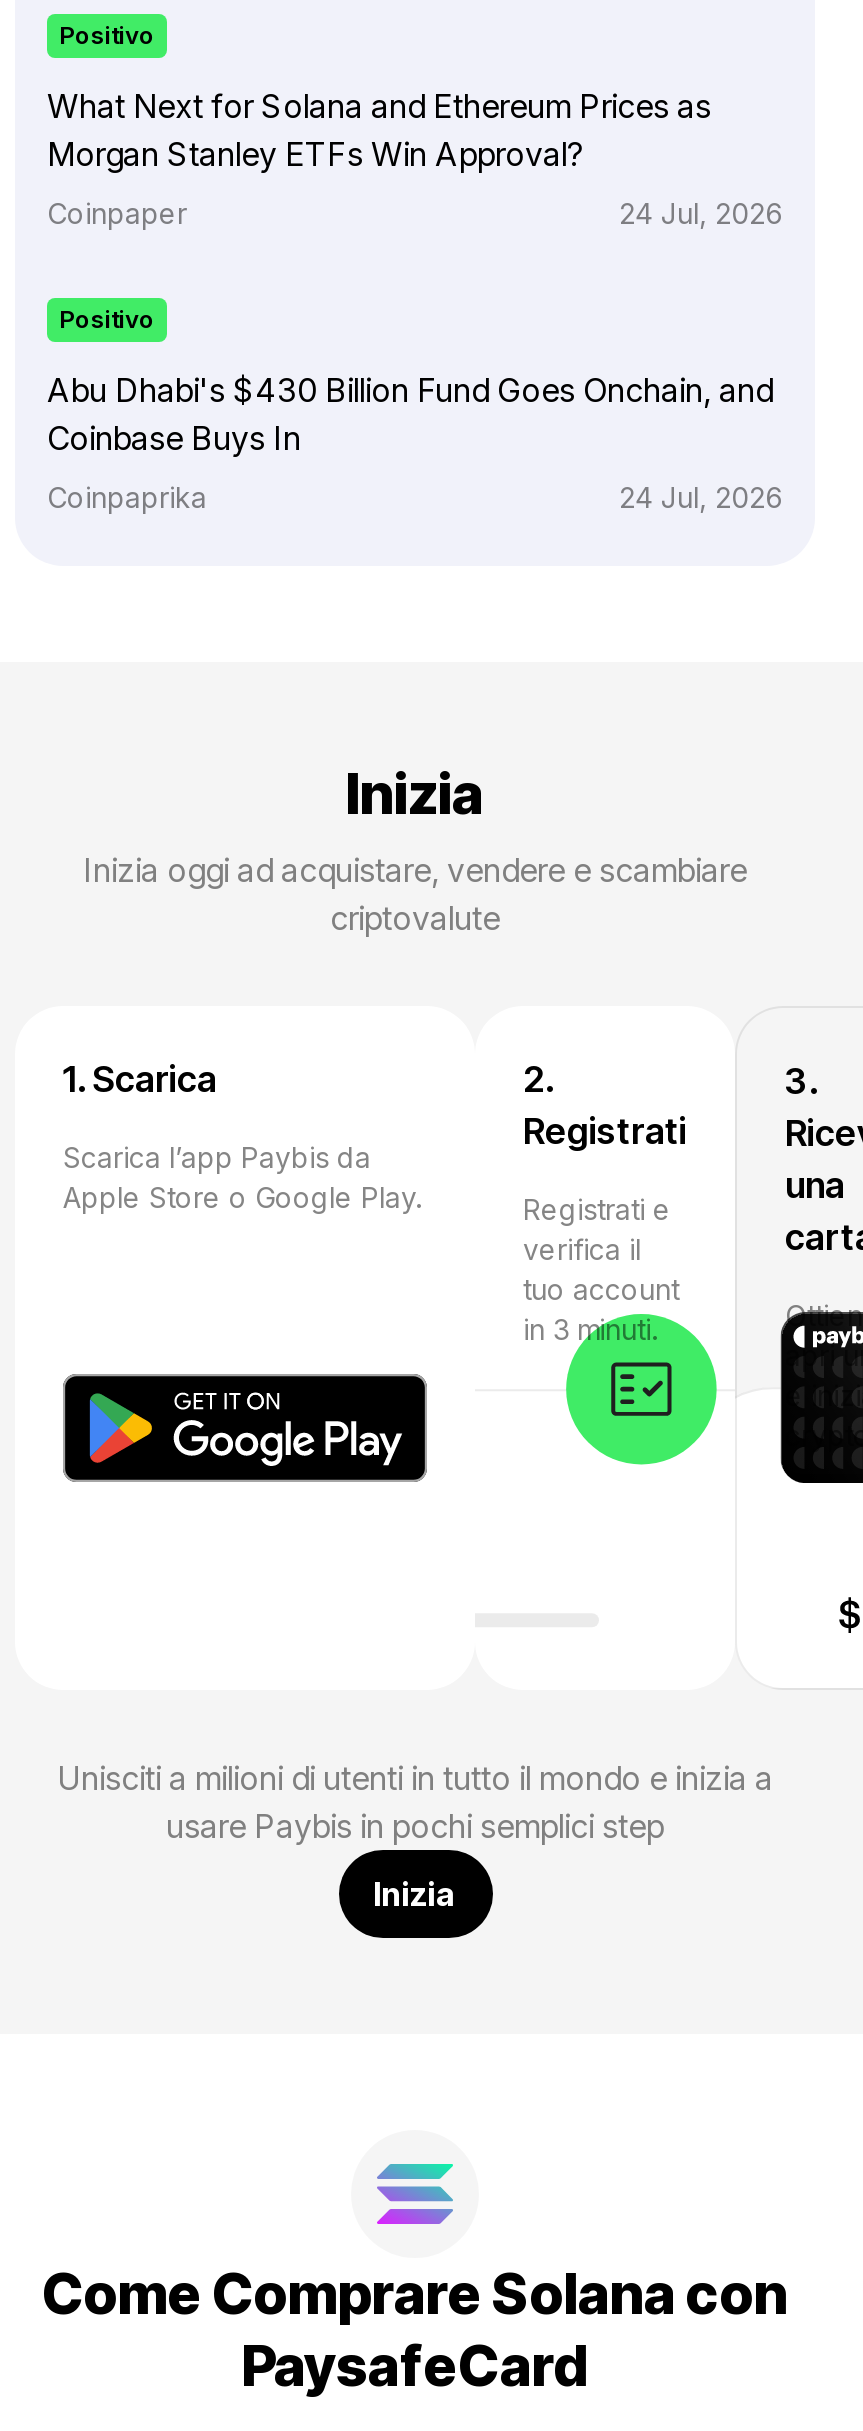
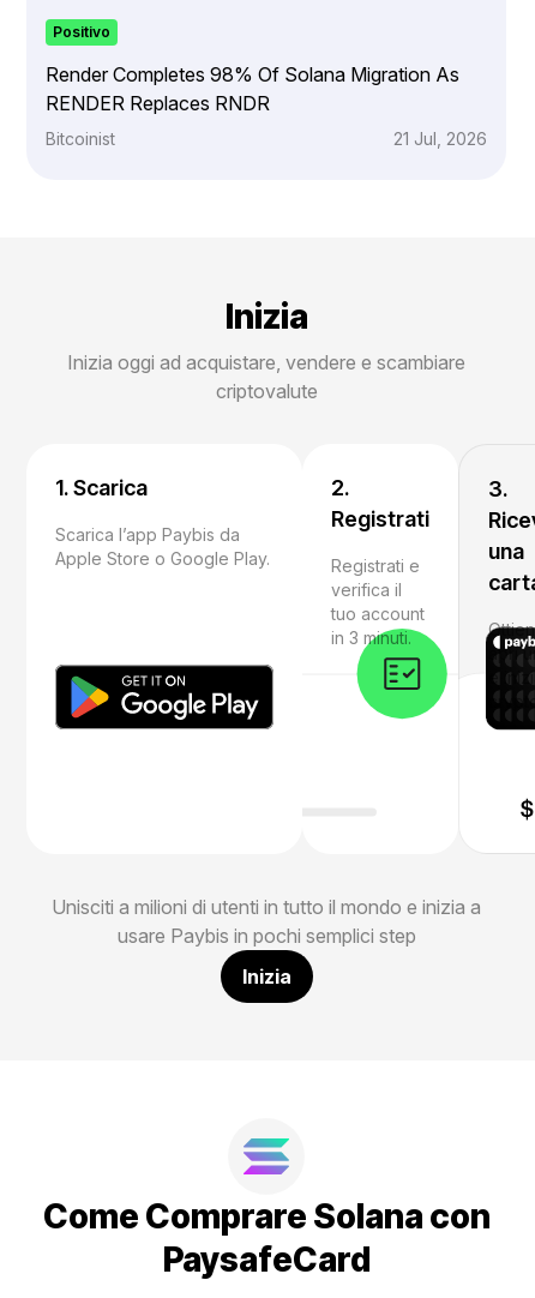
- What Next for Solana and Ethereum Prices as
- Morgan Stanley ETFs Win Approval?
- Coinpaper
- 24 Jul, 2026
- Positivo
- Abu Dhabi's $430 Billion Fund Goes Onchain, and
- Coinbase Buys In
- Coinpaprika
- 24 Jul, 2026
+ Render Completes 98% Of Solana Migration As
+ RENDER Replaces RNDR
+ Bitcoinist
+ 21 Jul, 2026
